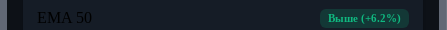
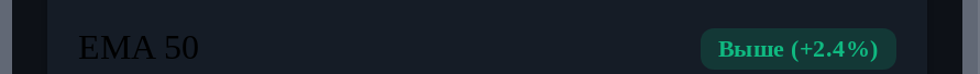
- Выше (+6.2%)
+ Выше (+2.4%)
